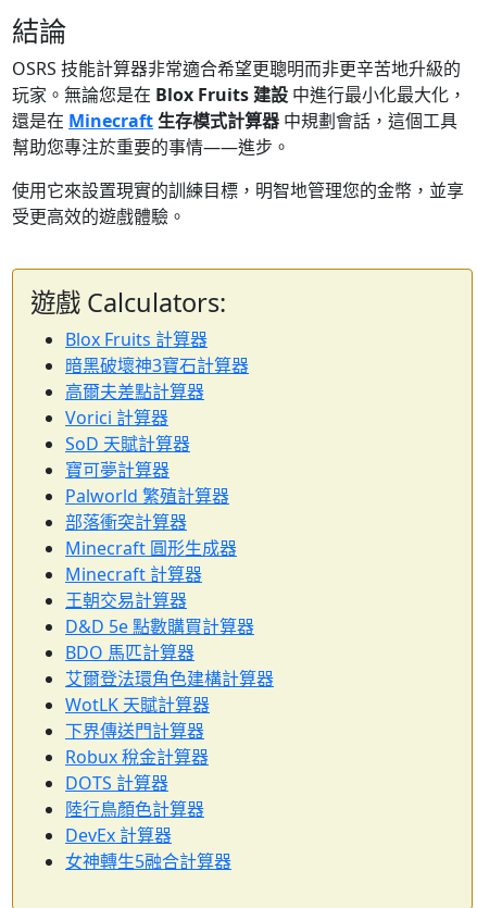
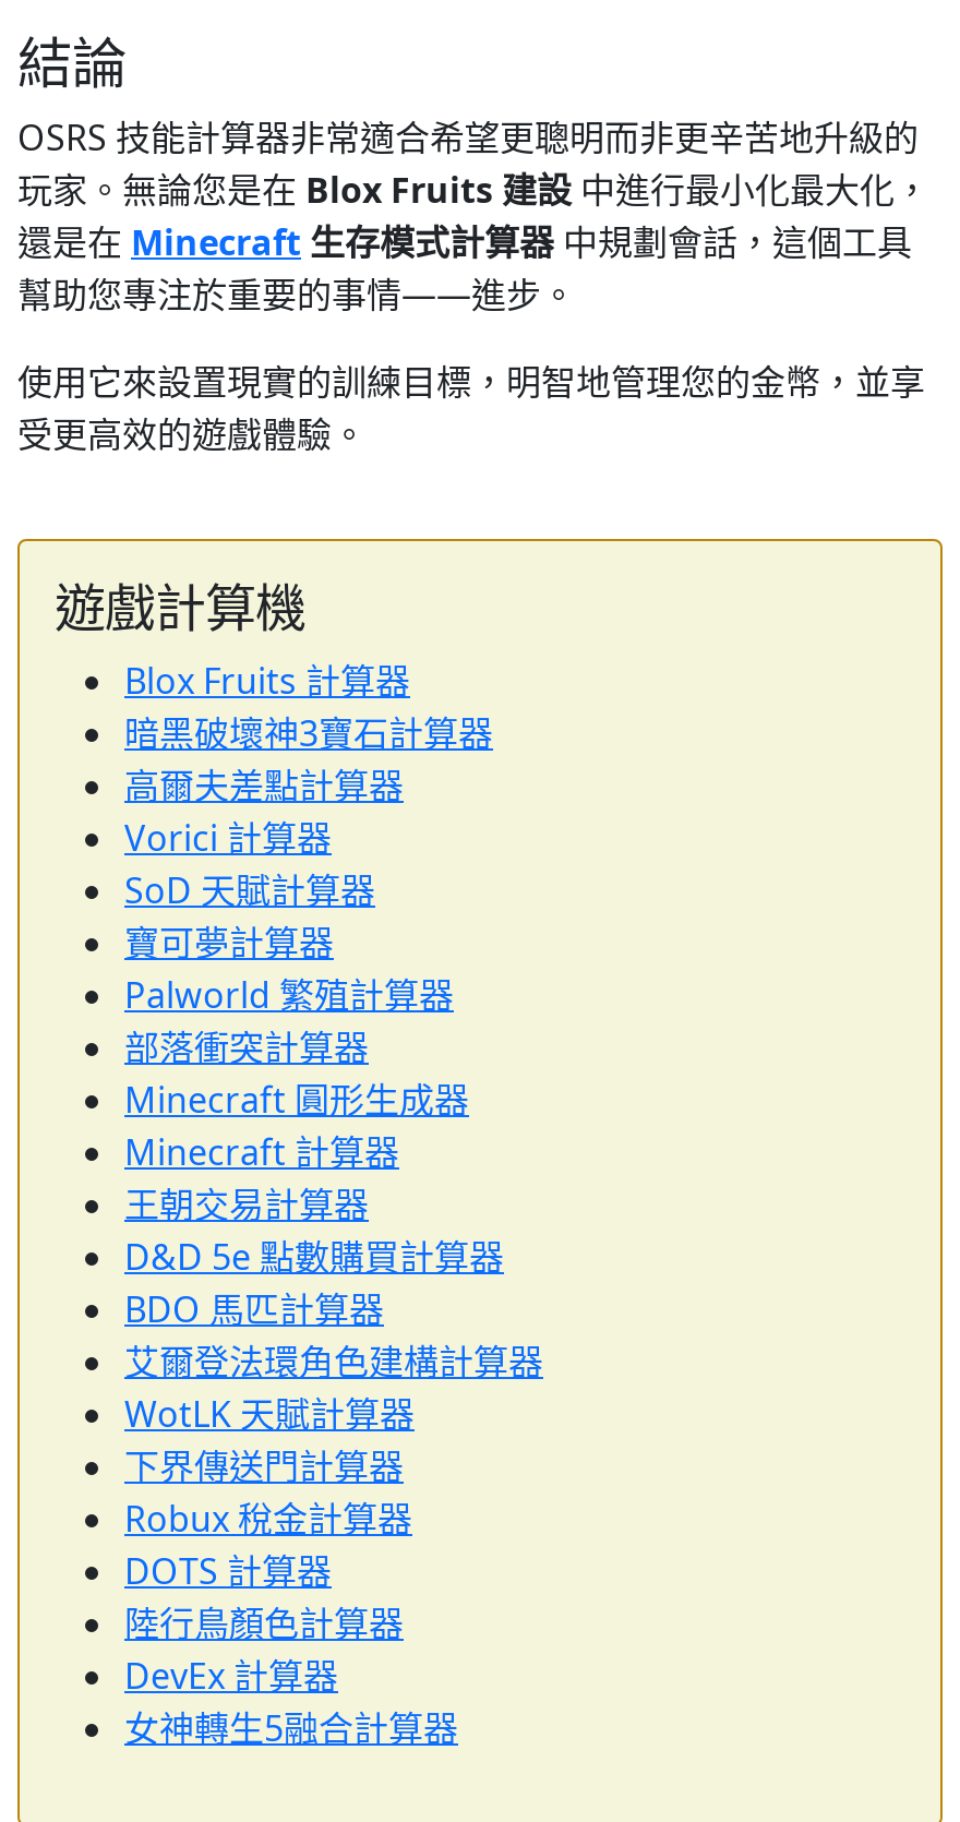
- 遊戲 Calculators:
+ 遊戲計算機
